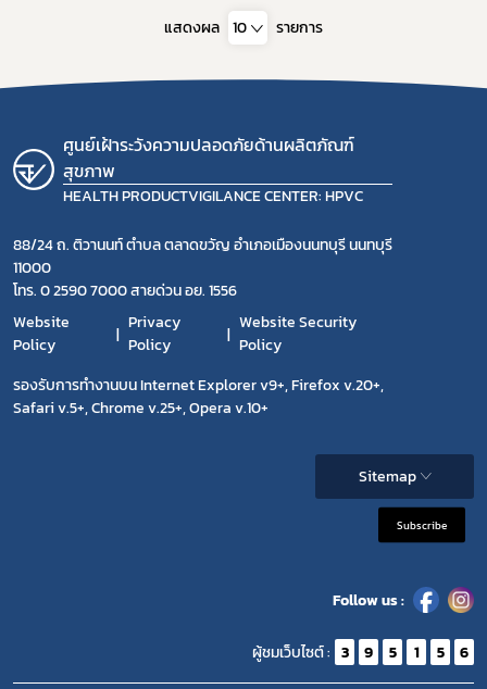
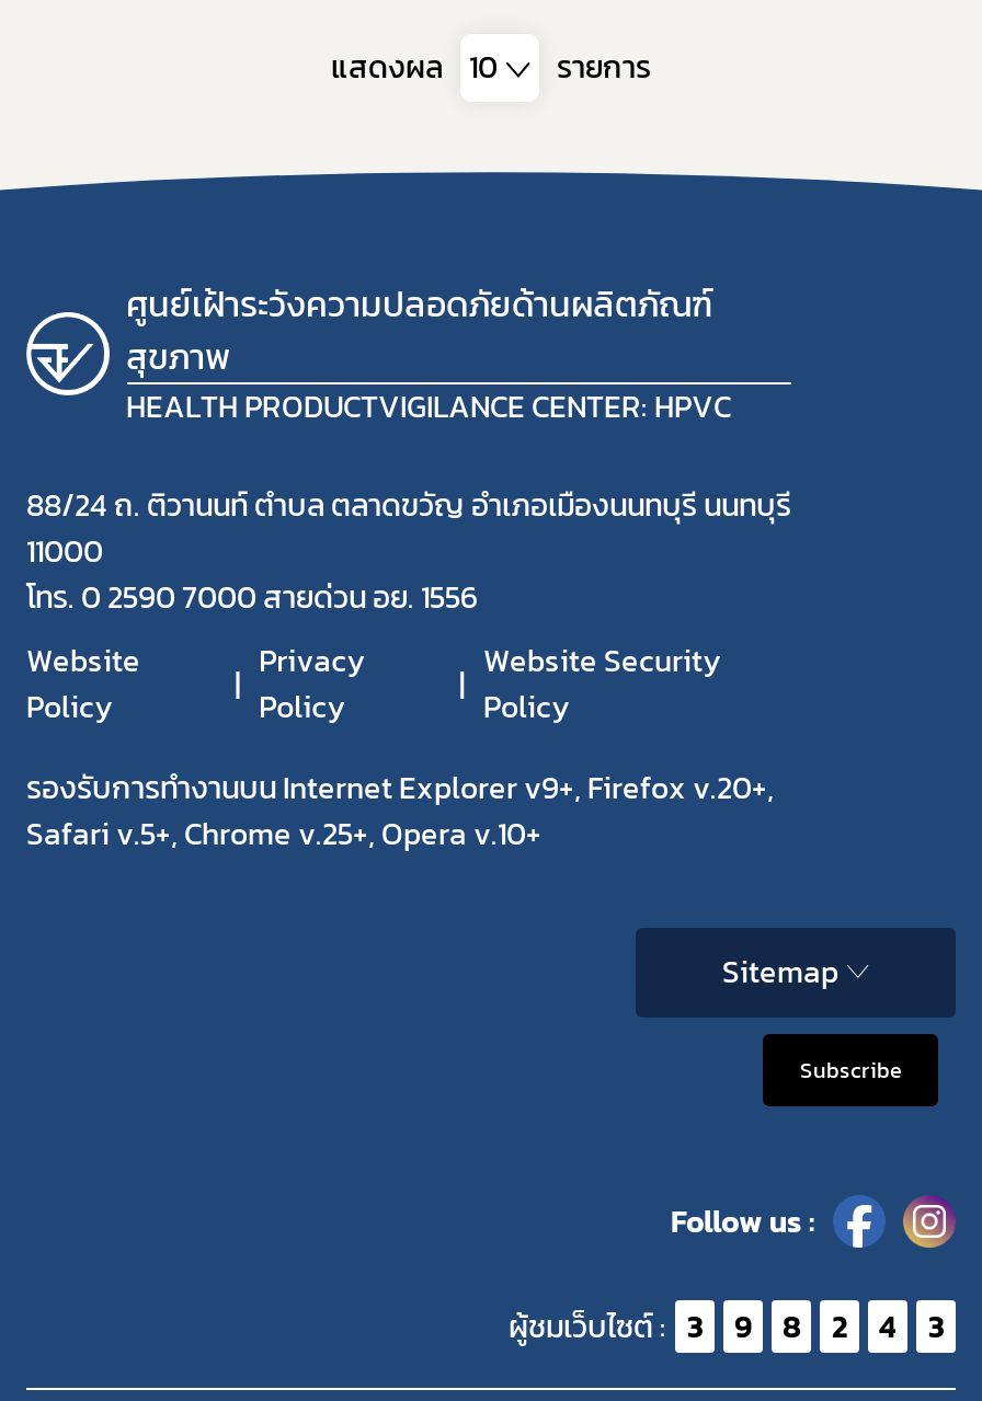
- 5
+ 8

- 1
+ 2

- 5
+ 4

- 6
+ 3
